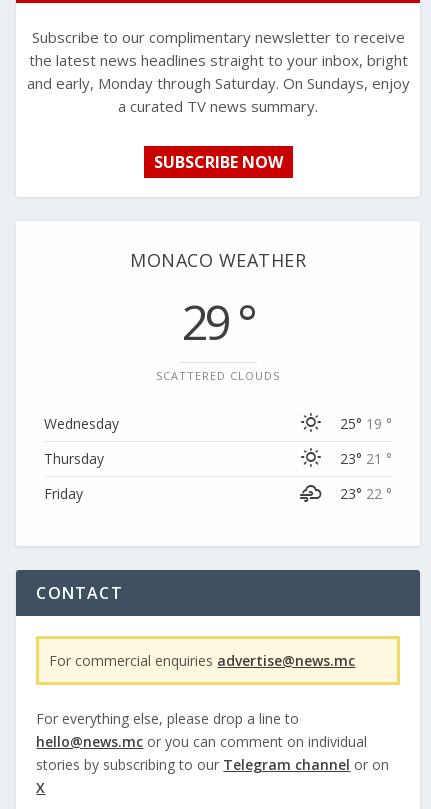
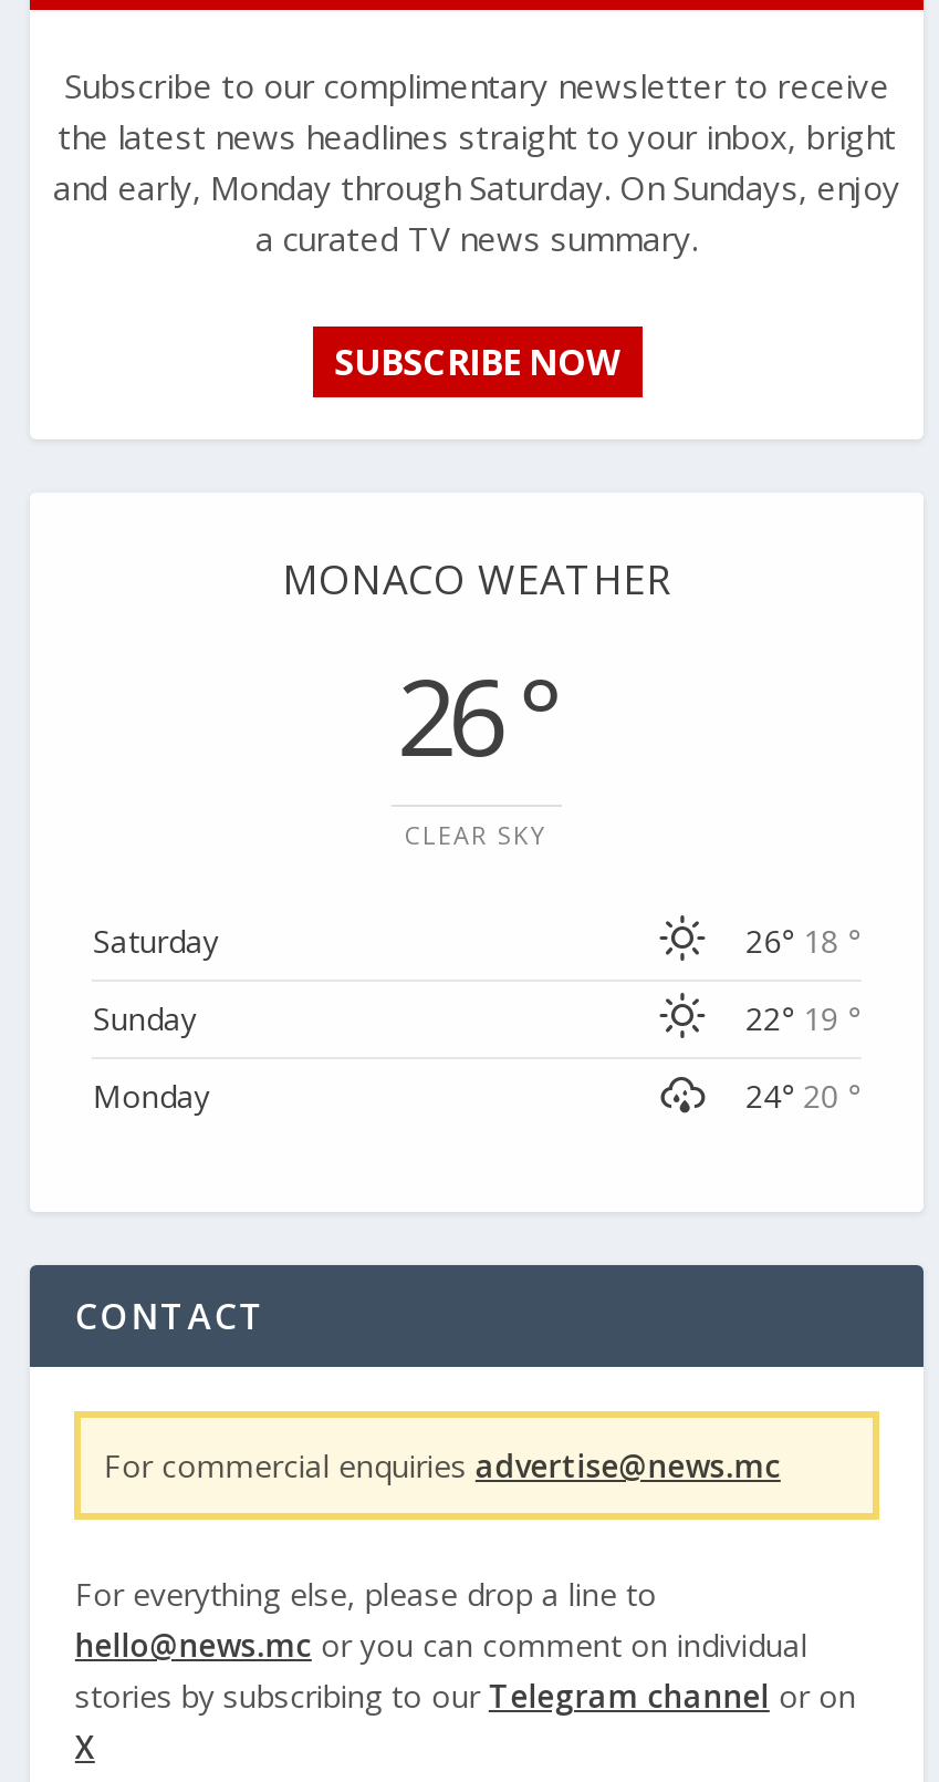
- 29 °
- SCATTERED CLOUDS
+ 26 °
+ CLEAR SKY

- Wednesday
- 25° 19 °
+ Saturday
+ 26° 18 °

- Thursday
- 23° 21 °
+ Sunday
+ 22° 19 °

- Friday
- 23° 22 °
+ Monday
+ 24° 20 °
